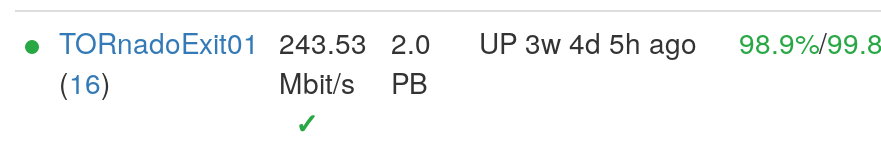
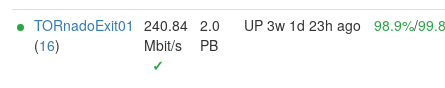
- 243.53
+ 240.84

- UP 3w 4d 5h ago
+ UP 3w 1d 23h ago
